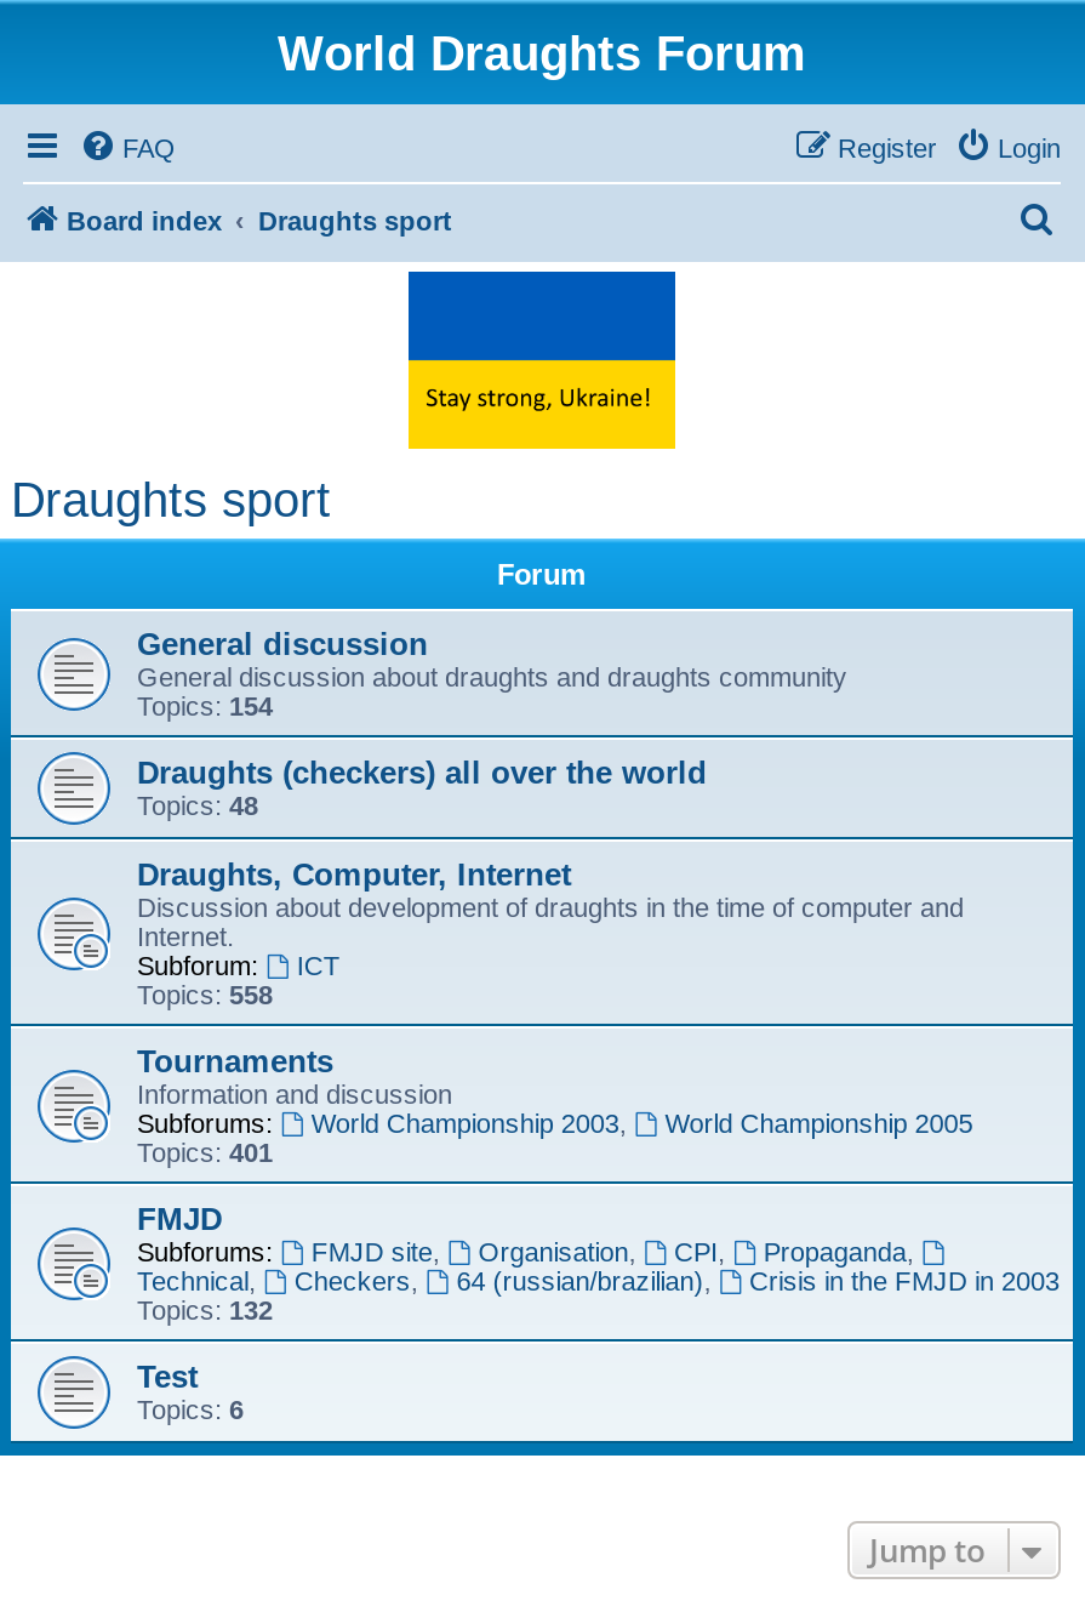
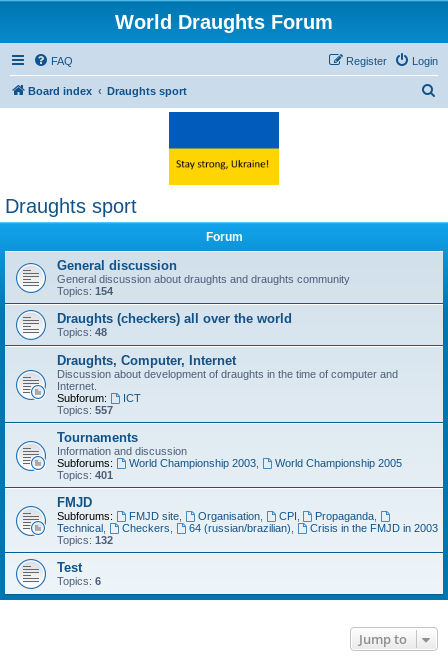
- Topics: 558
+ Topics: 557
